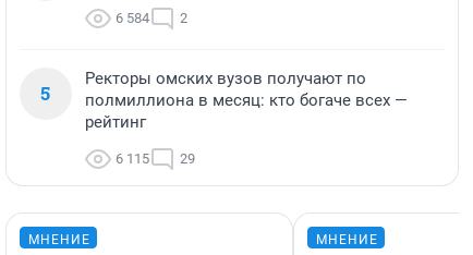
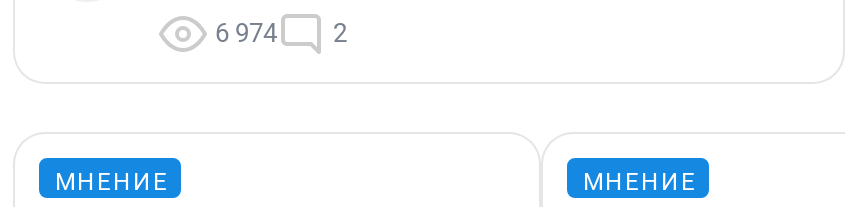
- 6 584 2
+ 6 974 2

- Ректоры омских вузов получают по
- полмиллиона в месяц: кто богаче всех —
- рейтинг
- 6 115
- 29

- 5
